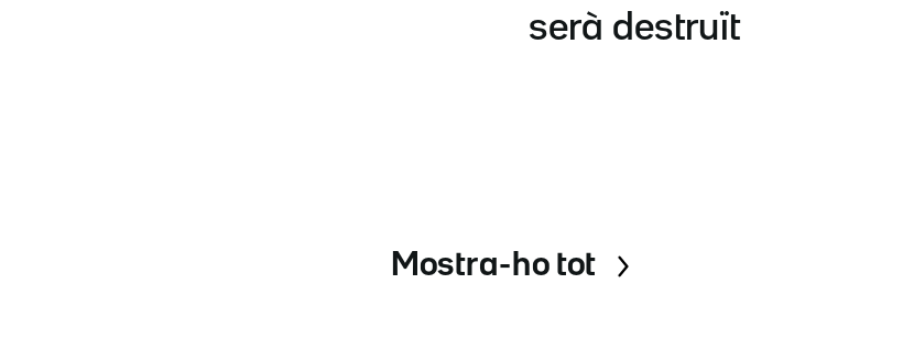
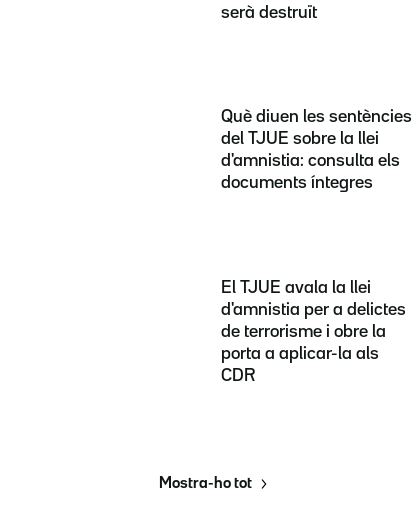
+ Què diuen les sentències
+ del TJUE sobre la llei
+ d'amnistia: consulta els
+ documents íntegres

+ El TJUE avala la llei
+ d'amnistia per a delictes
+ de terrorisme i obre la
+ porta a aplicar-la als
+ CDR
